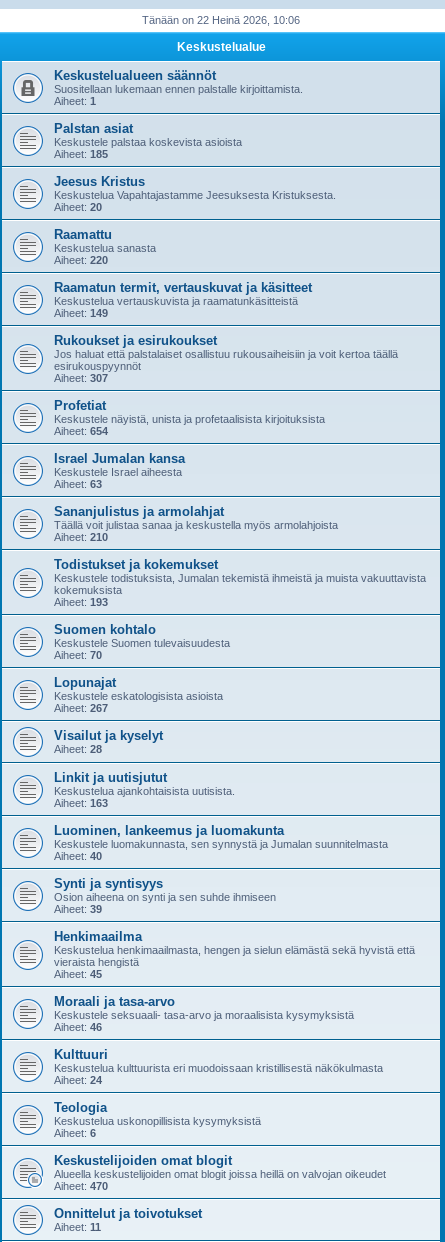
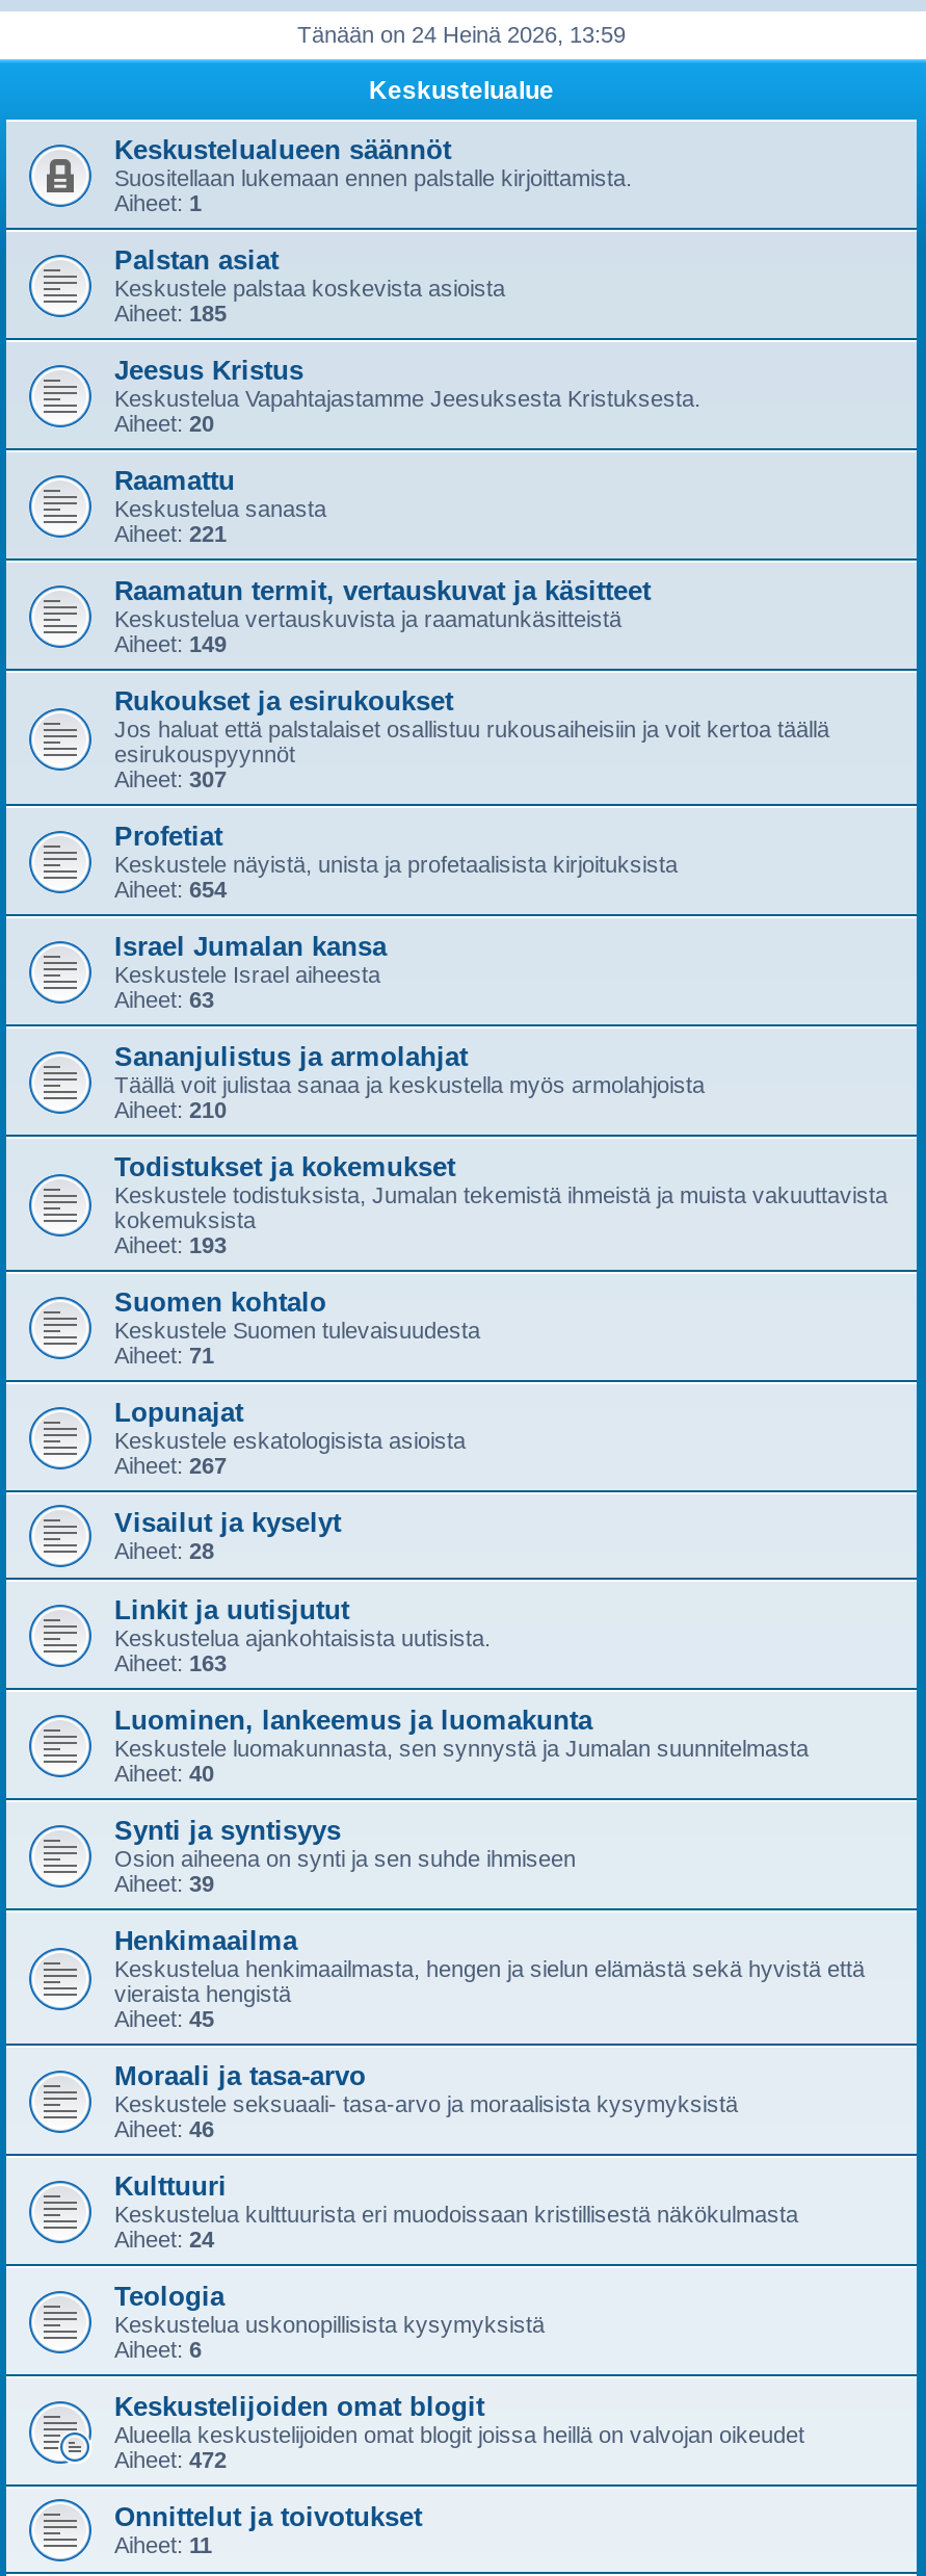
- Tänään on 22 Heinä 2026, 10:06
+ Tänään on 24 Heinä 2026, 13:59

- Aiheet: 220
+ Aiheet: 221

- Aiheet: 70
+ Aiheet: 71

- Aiheet: 470
+ Aiheet: 472
